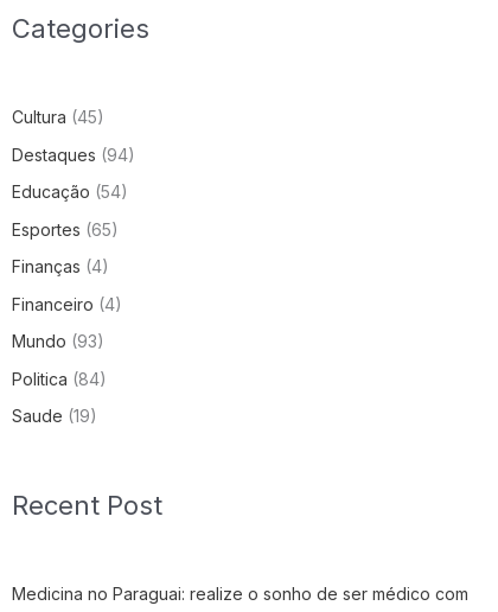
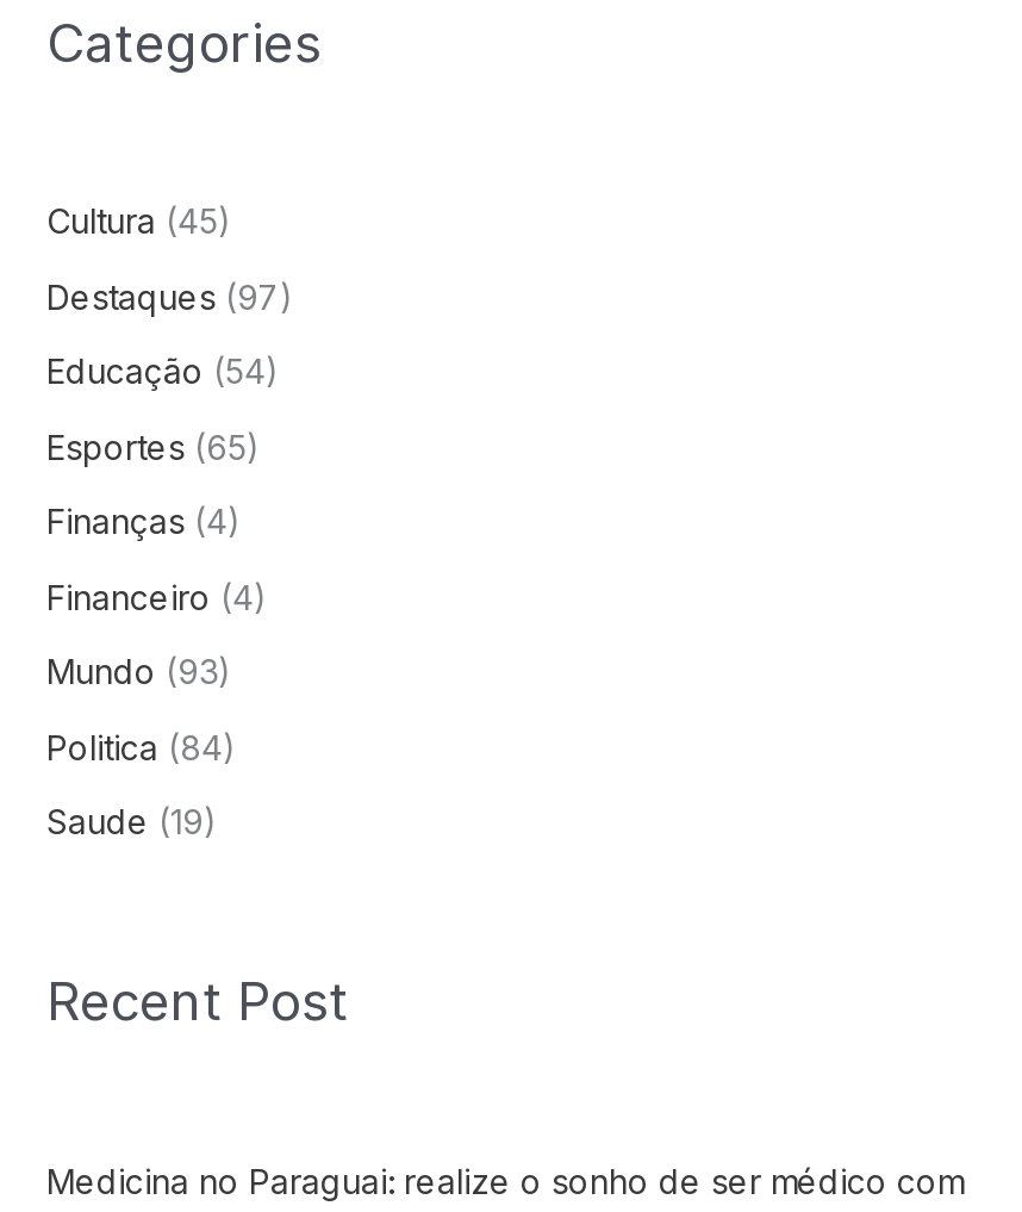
- Destaques (94)
+ Destaques (97)
